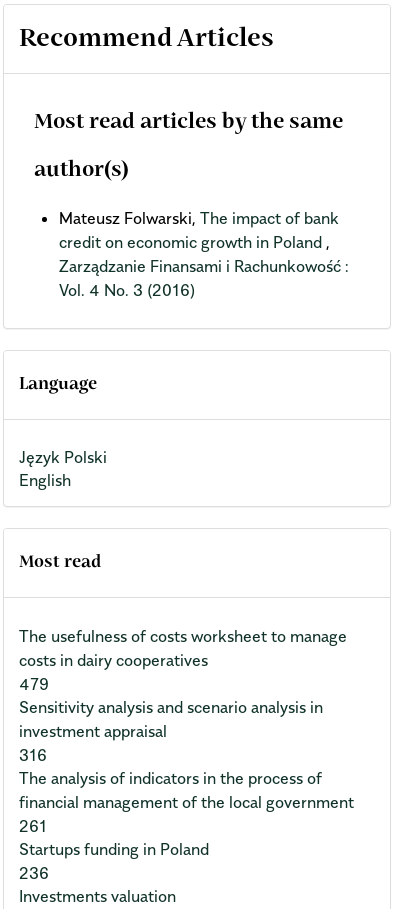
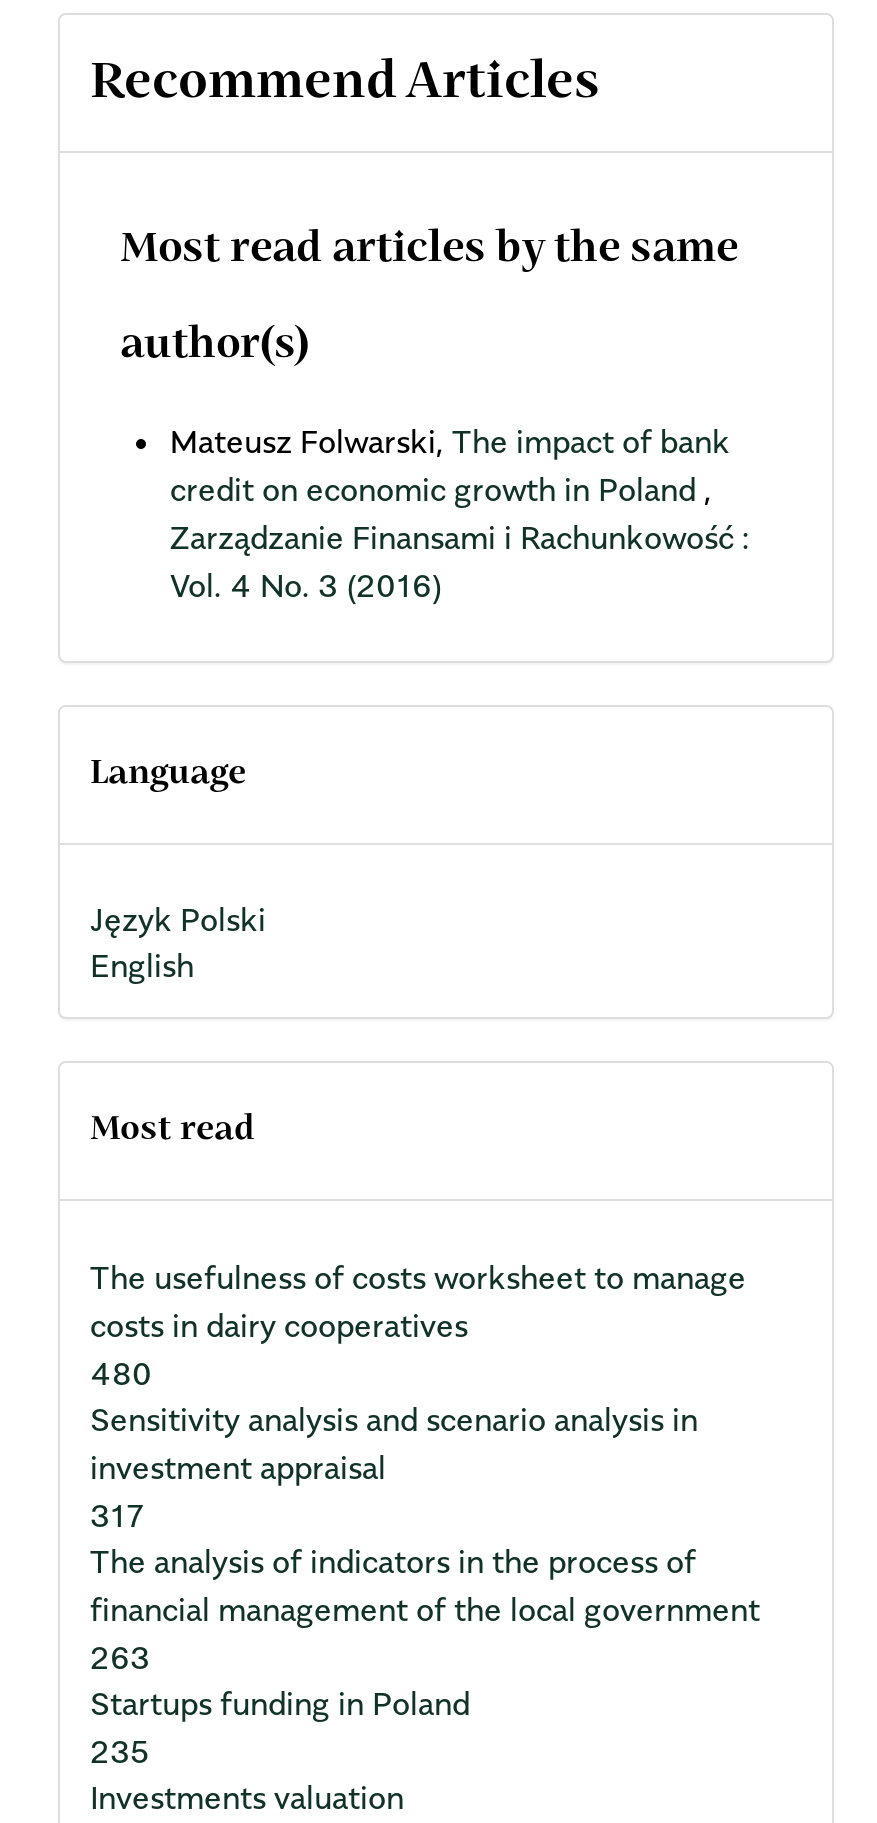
- 479
+ 480

- 316
+ 317

- 261
+ 263

- 236
+ 235
